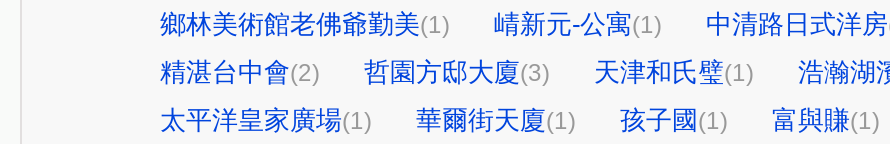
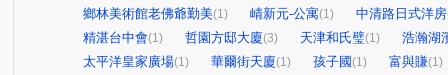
- 精湛台中會(2)
+ 精湛台中會(1)
